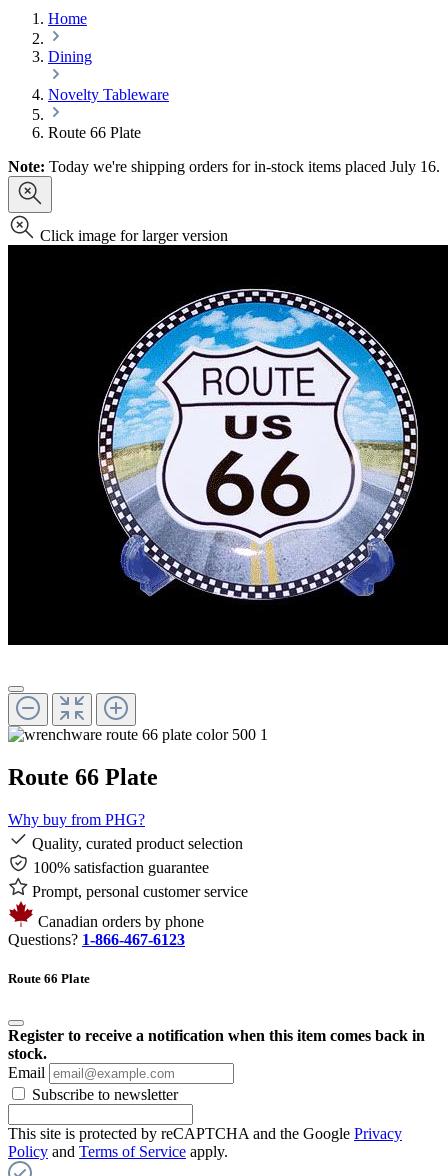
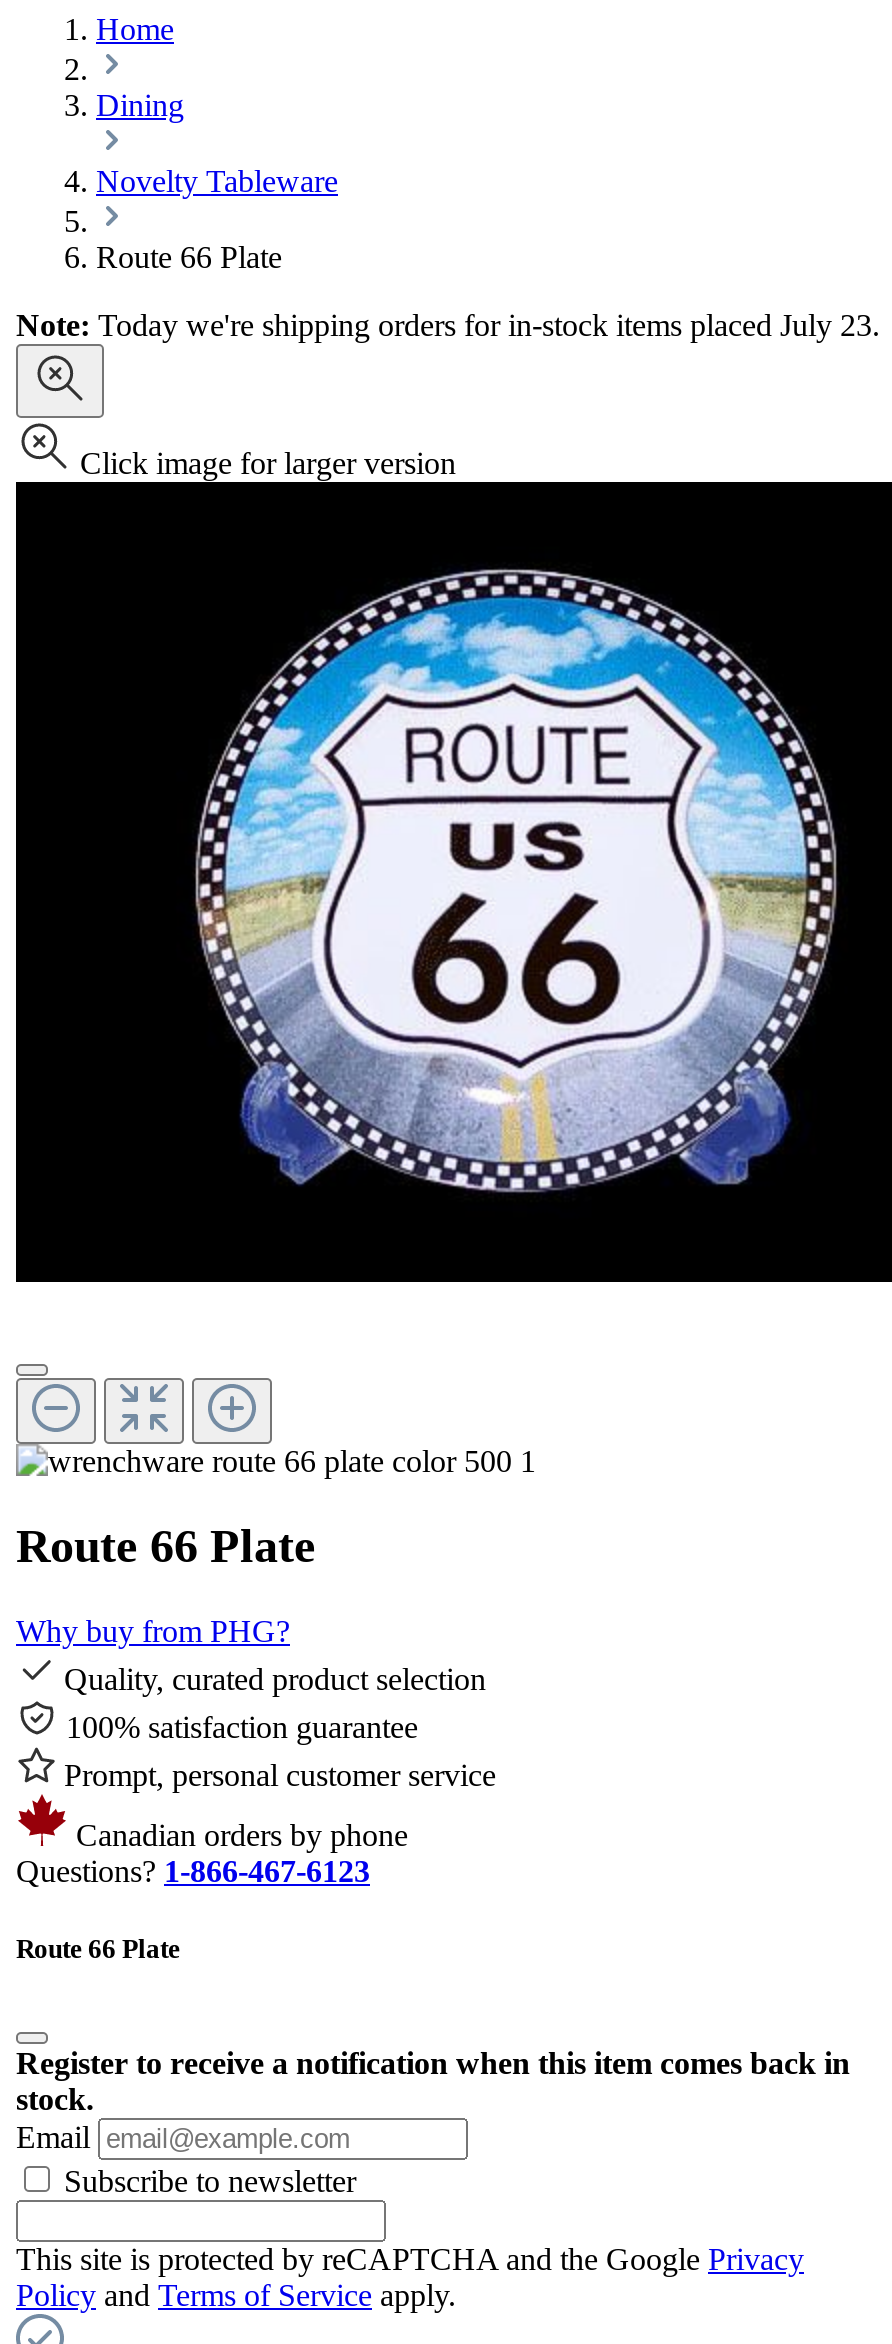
- Note: Today we're shipping orders for in-stock items placed July 16.
+ Note: Today we're shipping orders for in-stock items placed July 23.
